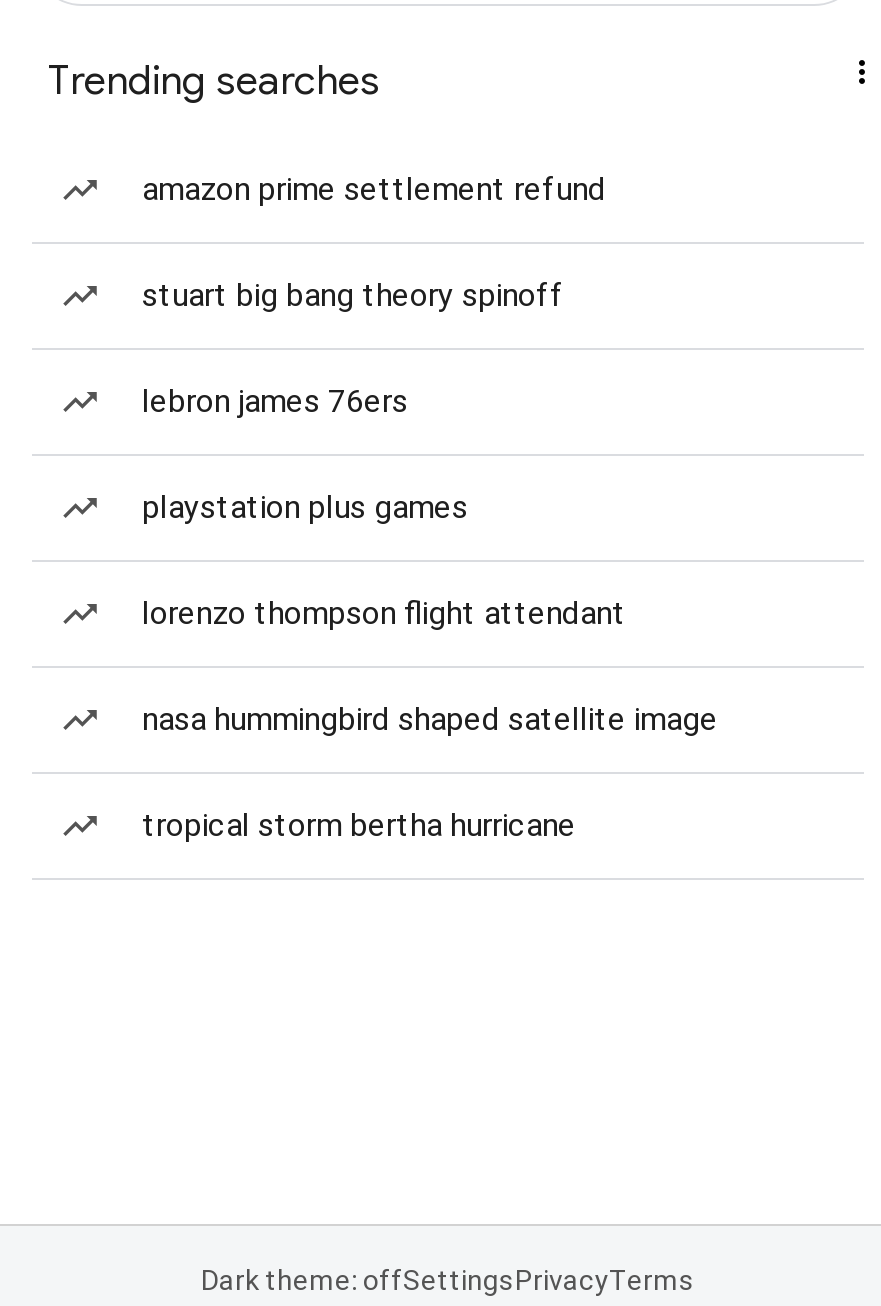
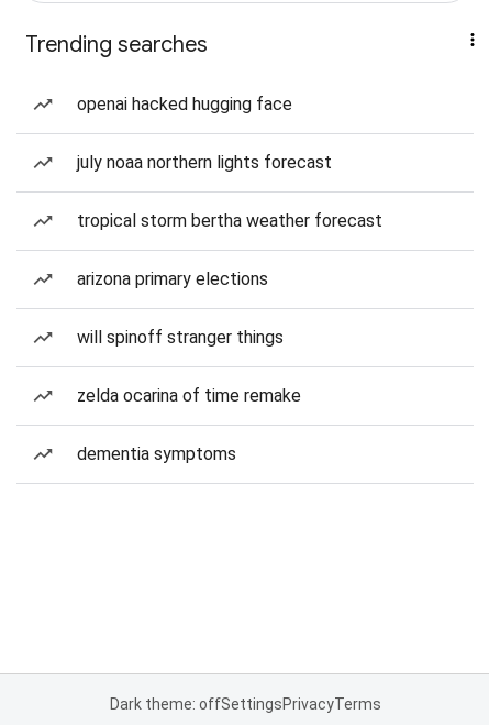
- amazon prime settlement refund
+ openai hacked hugging face

- stuart big bang theory spinoff
+ july noaa northern lights forecast

- lebron james 76ers
+ tropical storm bertha weather forecast

- playstation plus games
+ arizona primary elections

- lorenzo thompson flight attendant
+ will spinoff stranger things

- nasa hummingbird shaped satellite image
+ zelda ocarina of time remake

- tropical storm bertha hurricane
+ dementia symptoms
